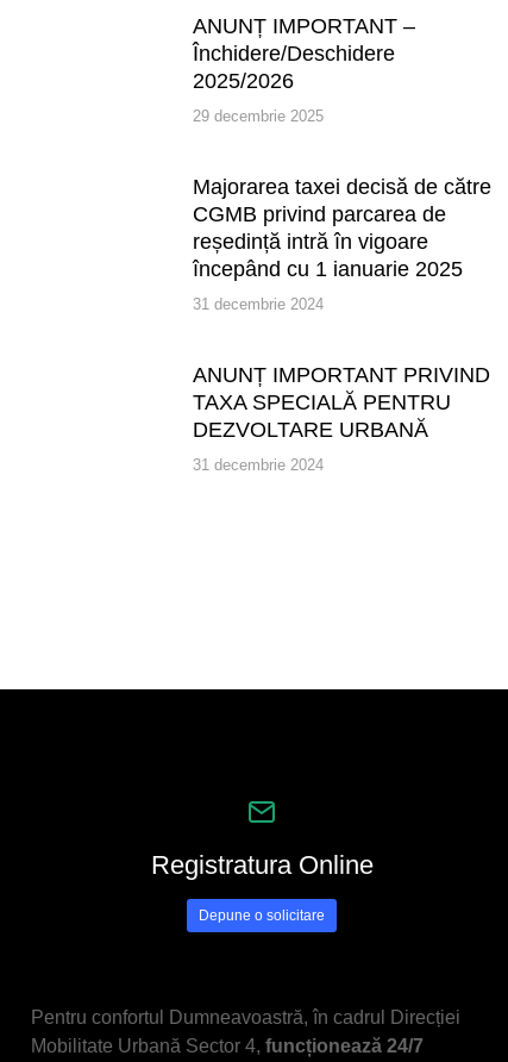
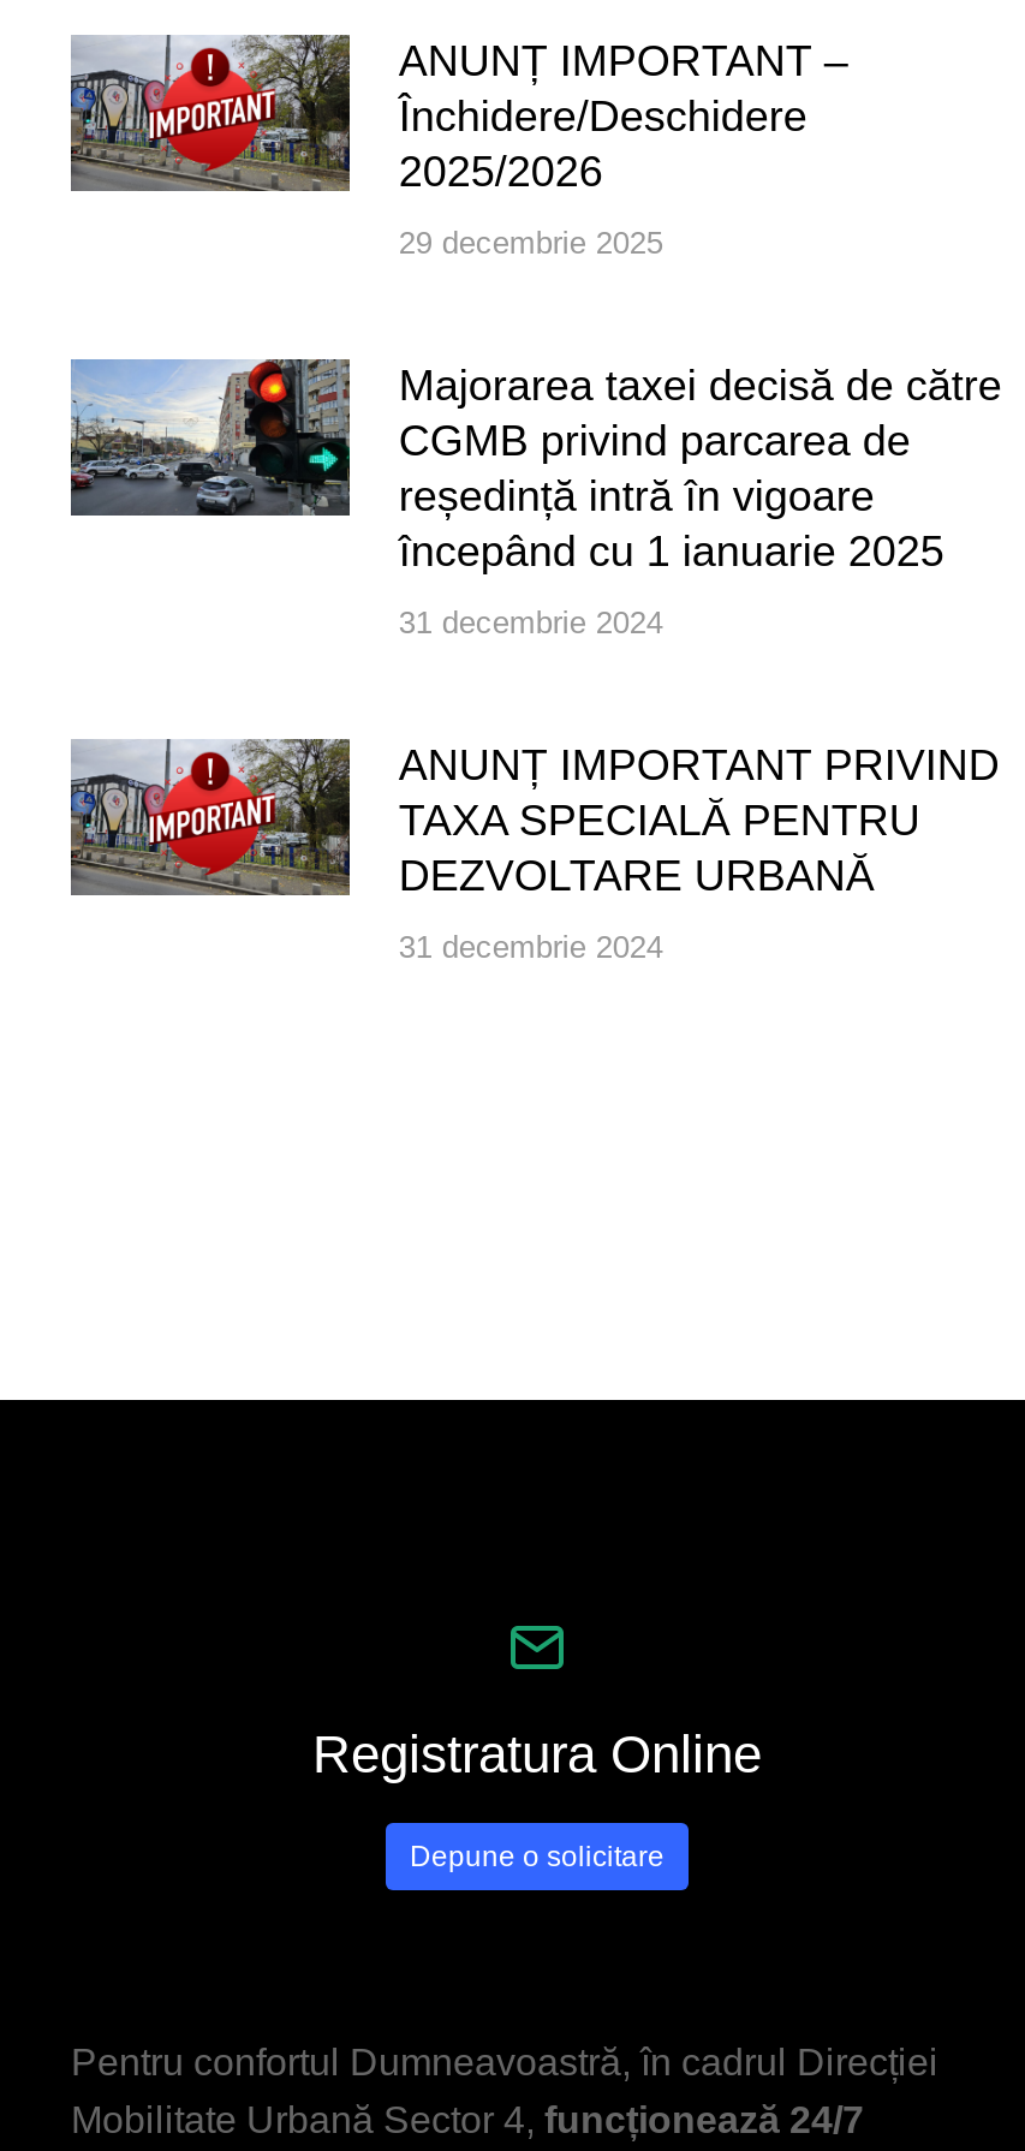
+ [image]

+ [image]

+ [image]
